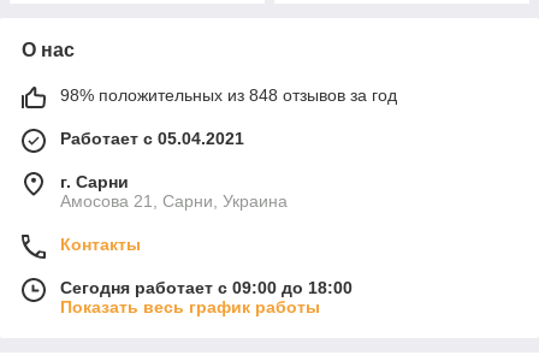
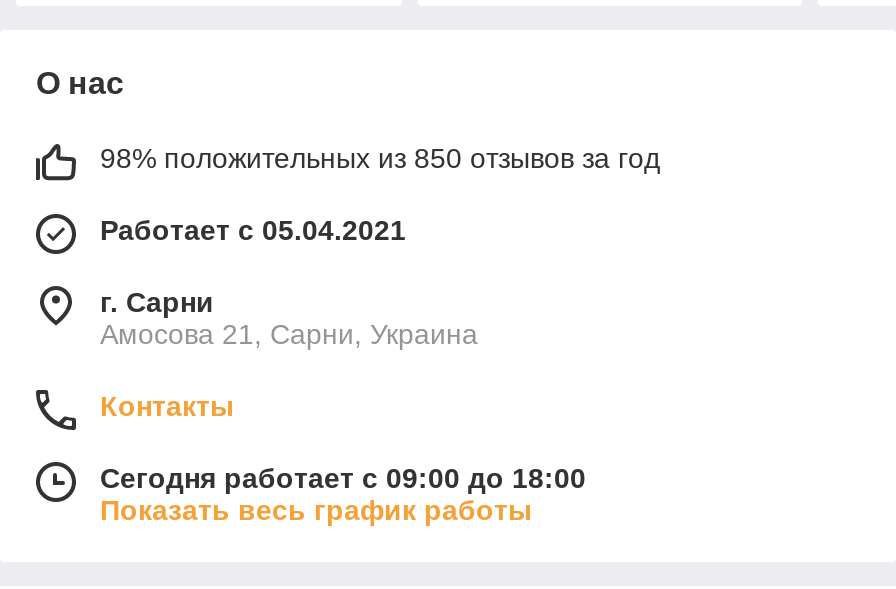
- 98% положительных из 848 отзывов за год
+ 98% положительных из 850 отзывов за год
